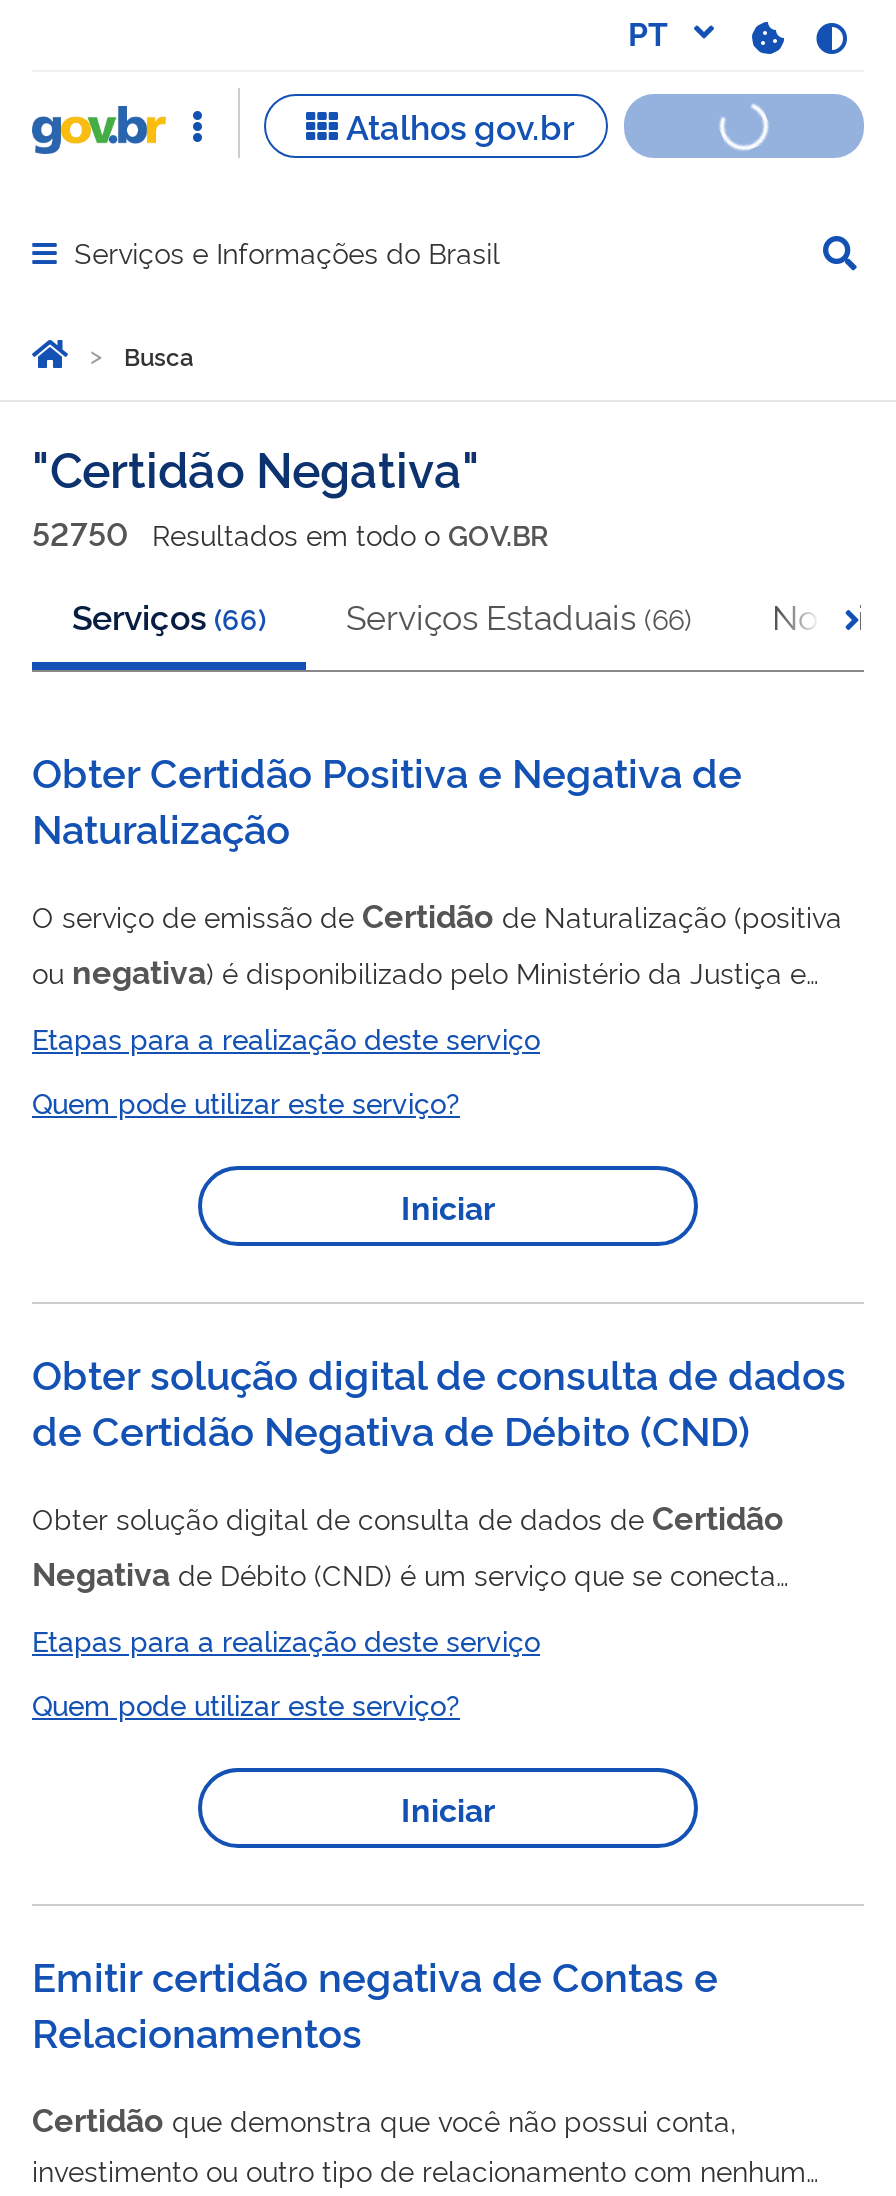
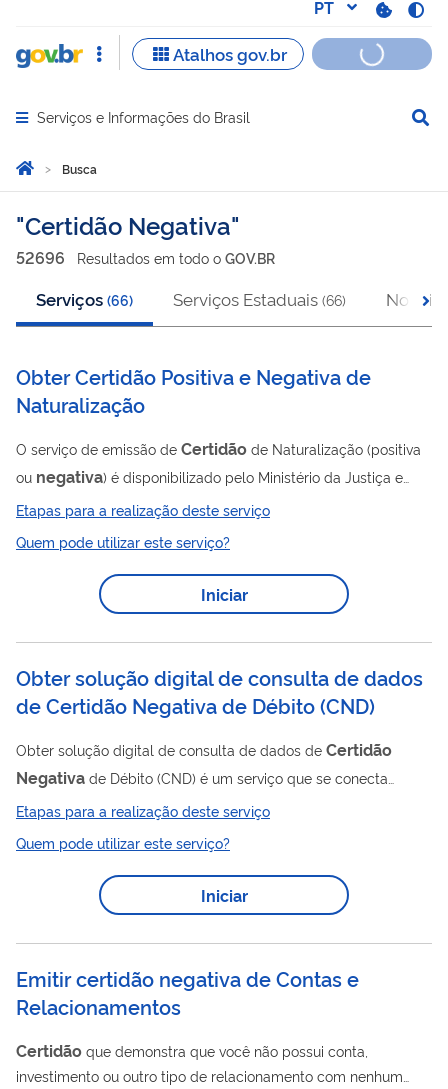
- 52750 Resultados em todo o GOV.BR
+ 52696 Resultados em todo o GOV.BR
